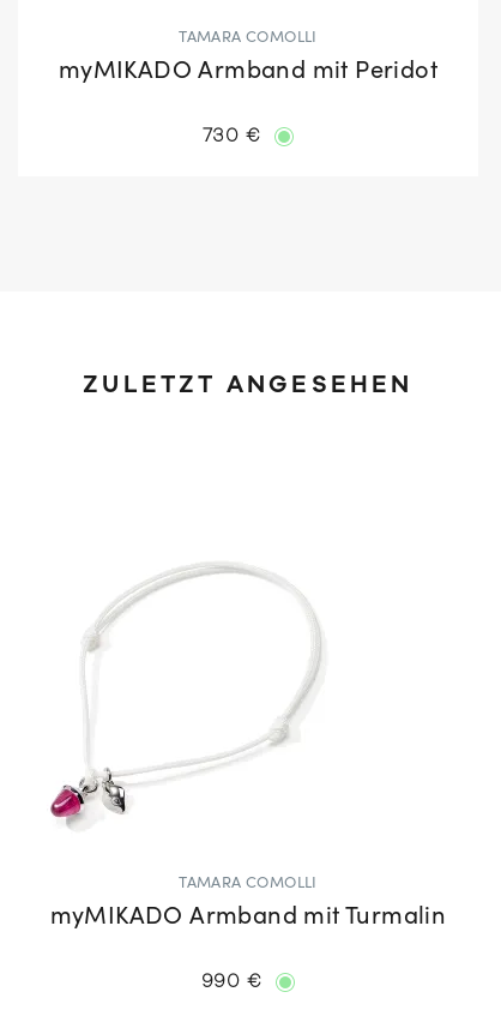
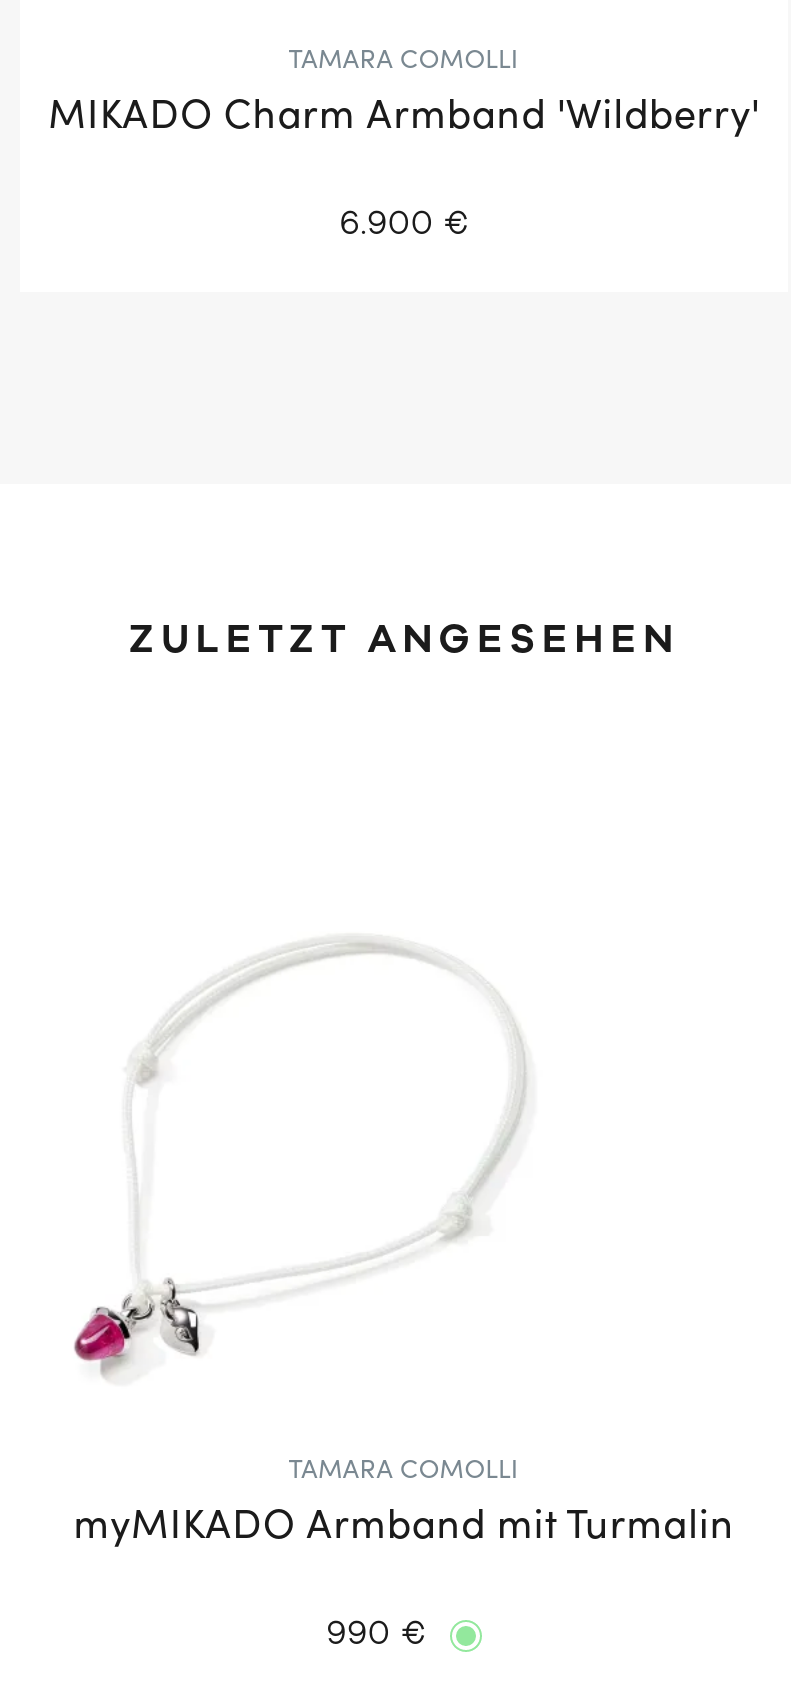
- myMIKADO Armband mit Peridot
+ MIKADO Charm Armband 'Wildberry'

- 730 €
+ 6.900 €
